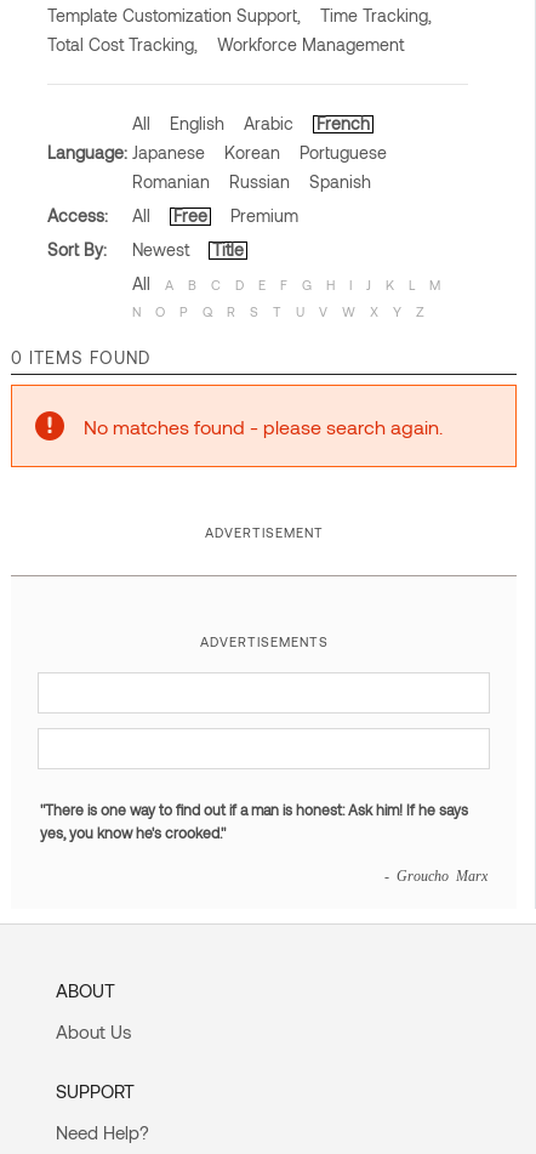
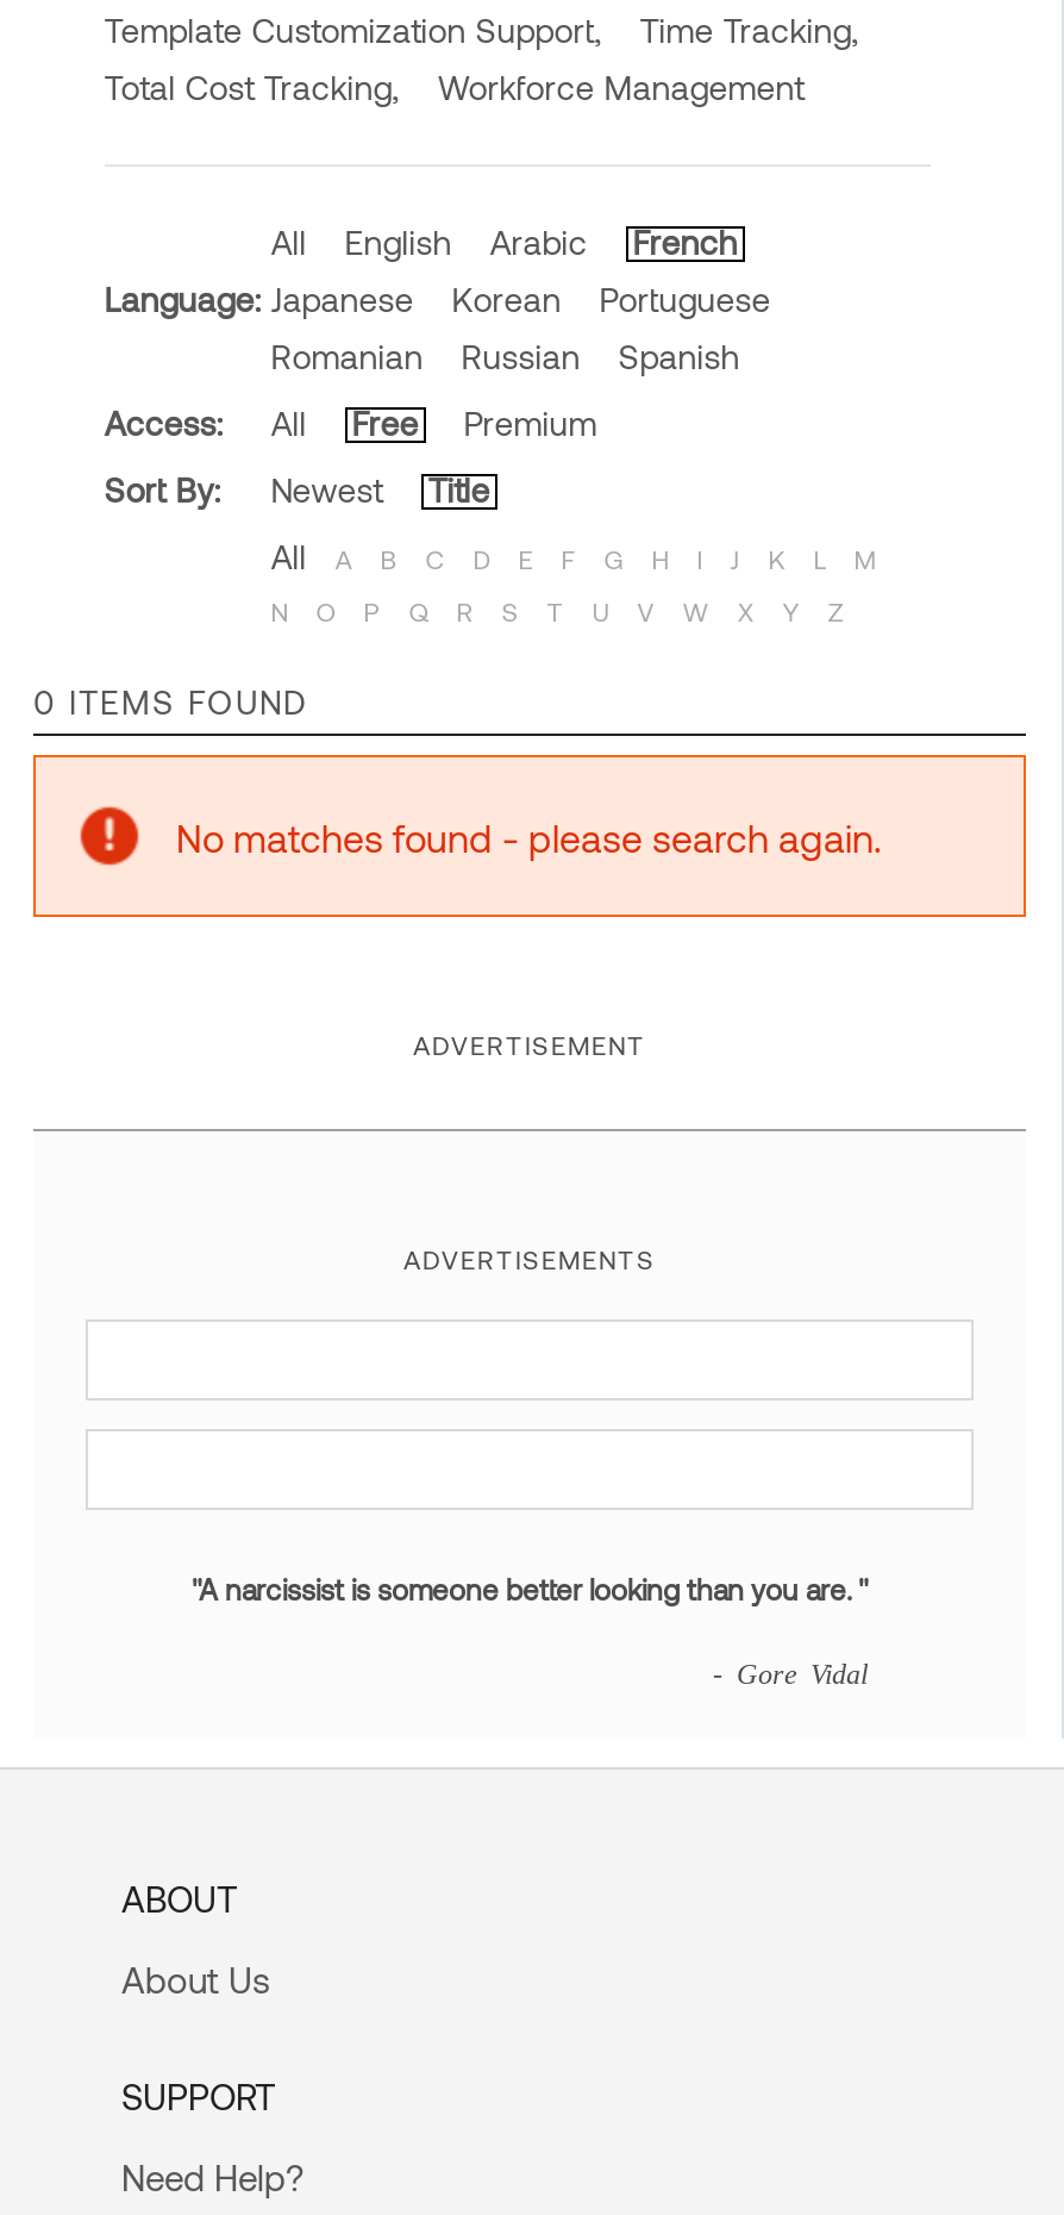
- "There is one way to find out if a man is honest: Ask him! If he says
- yes, you know he's crooked."
+ "A narcissist is someone better looking than you are. "

- - Groucho Marx
+ - Gore Vidal
